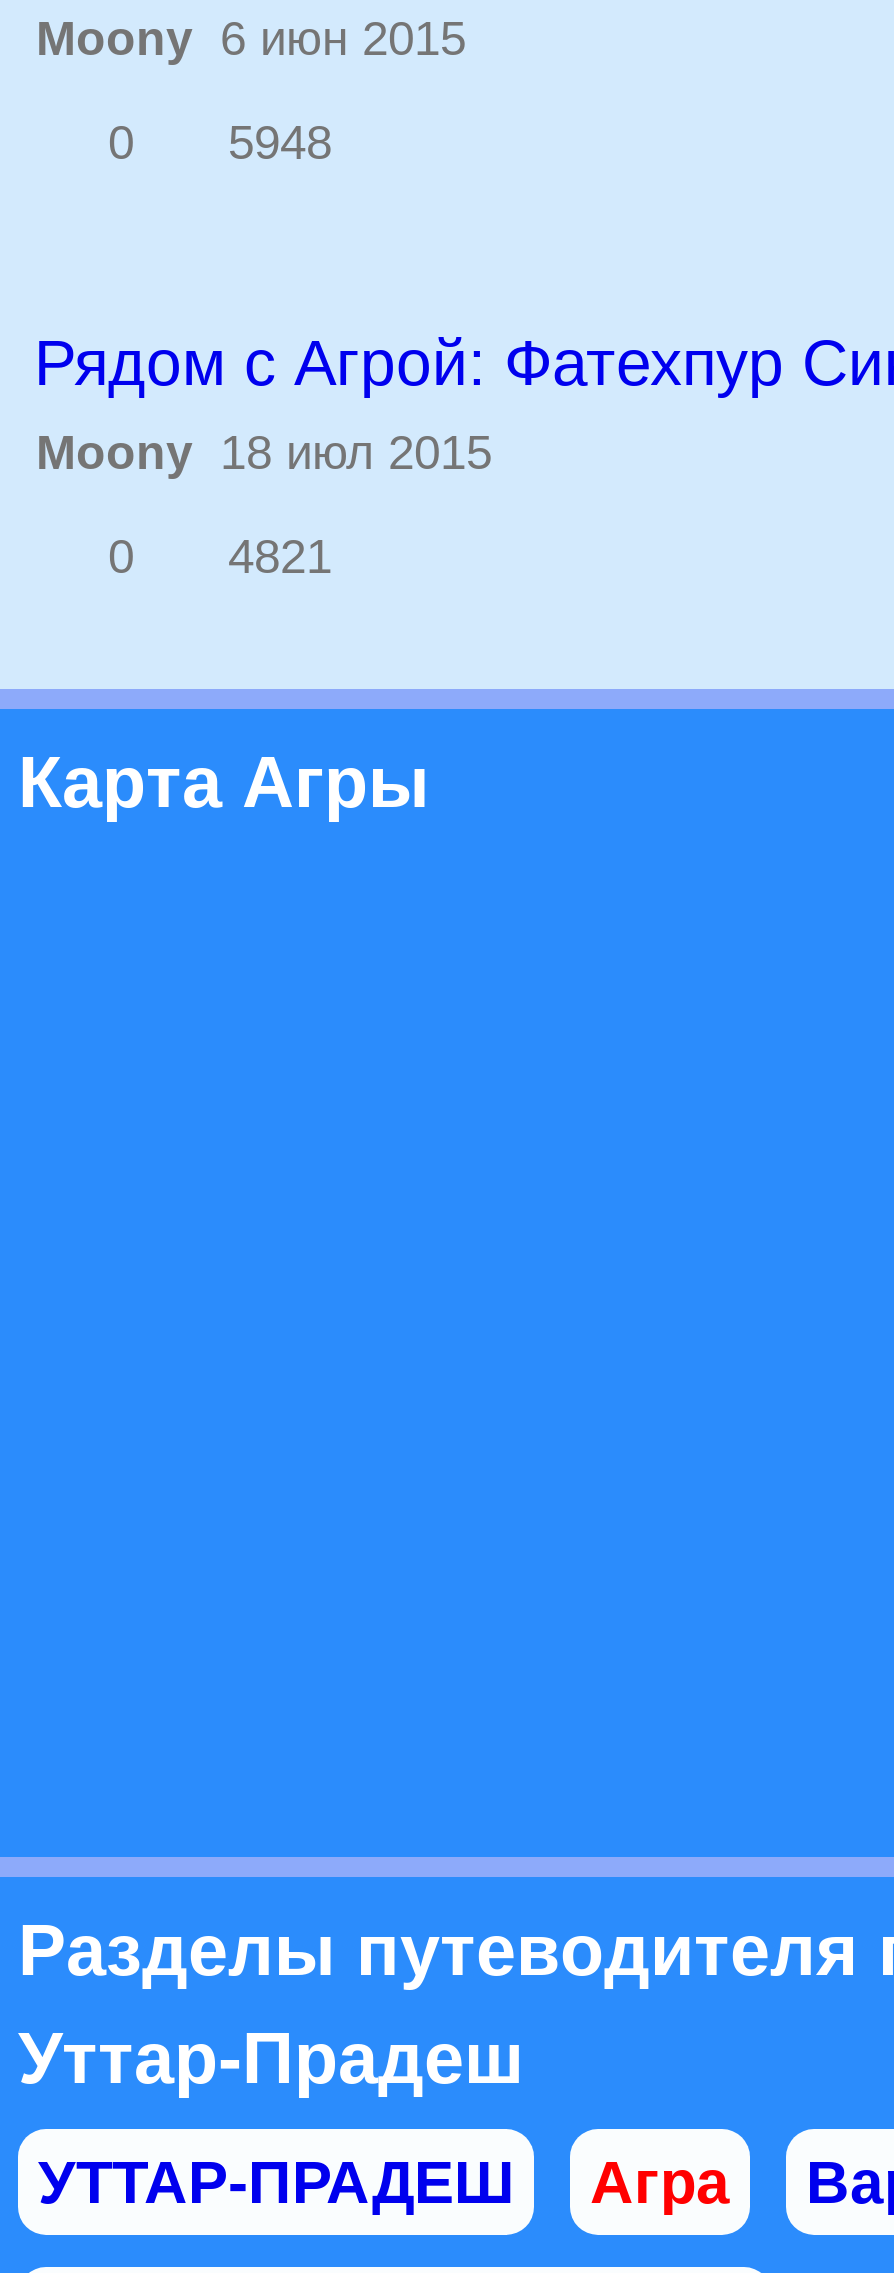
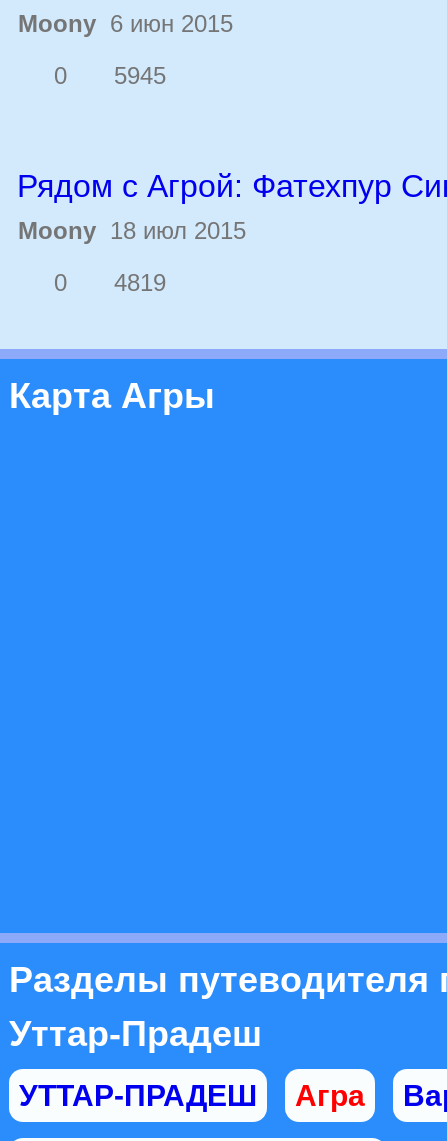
- 0 5948
+ 0 5945

- 0 4821
+ 0 4819
